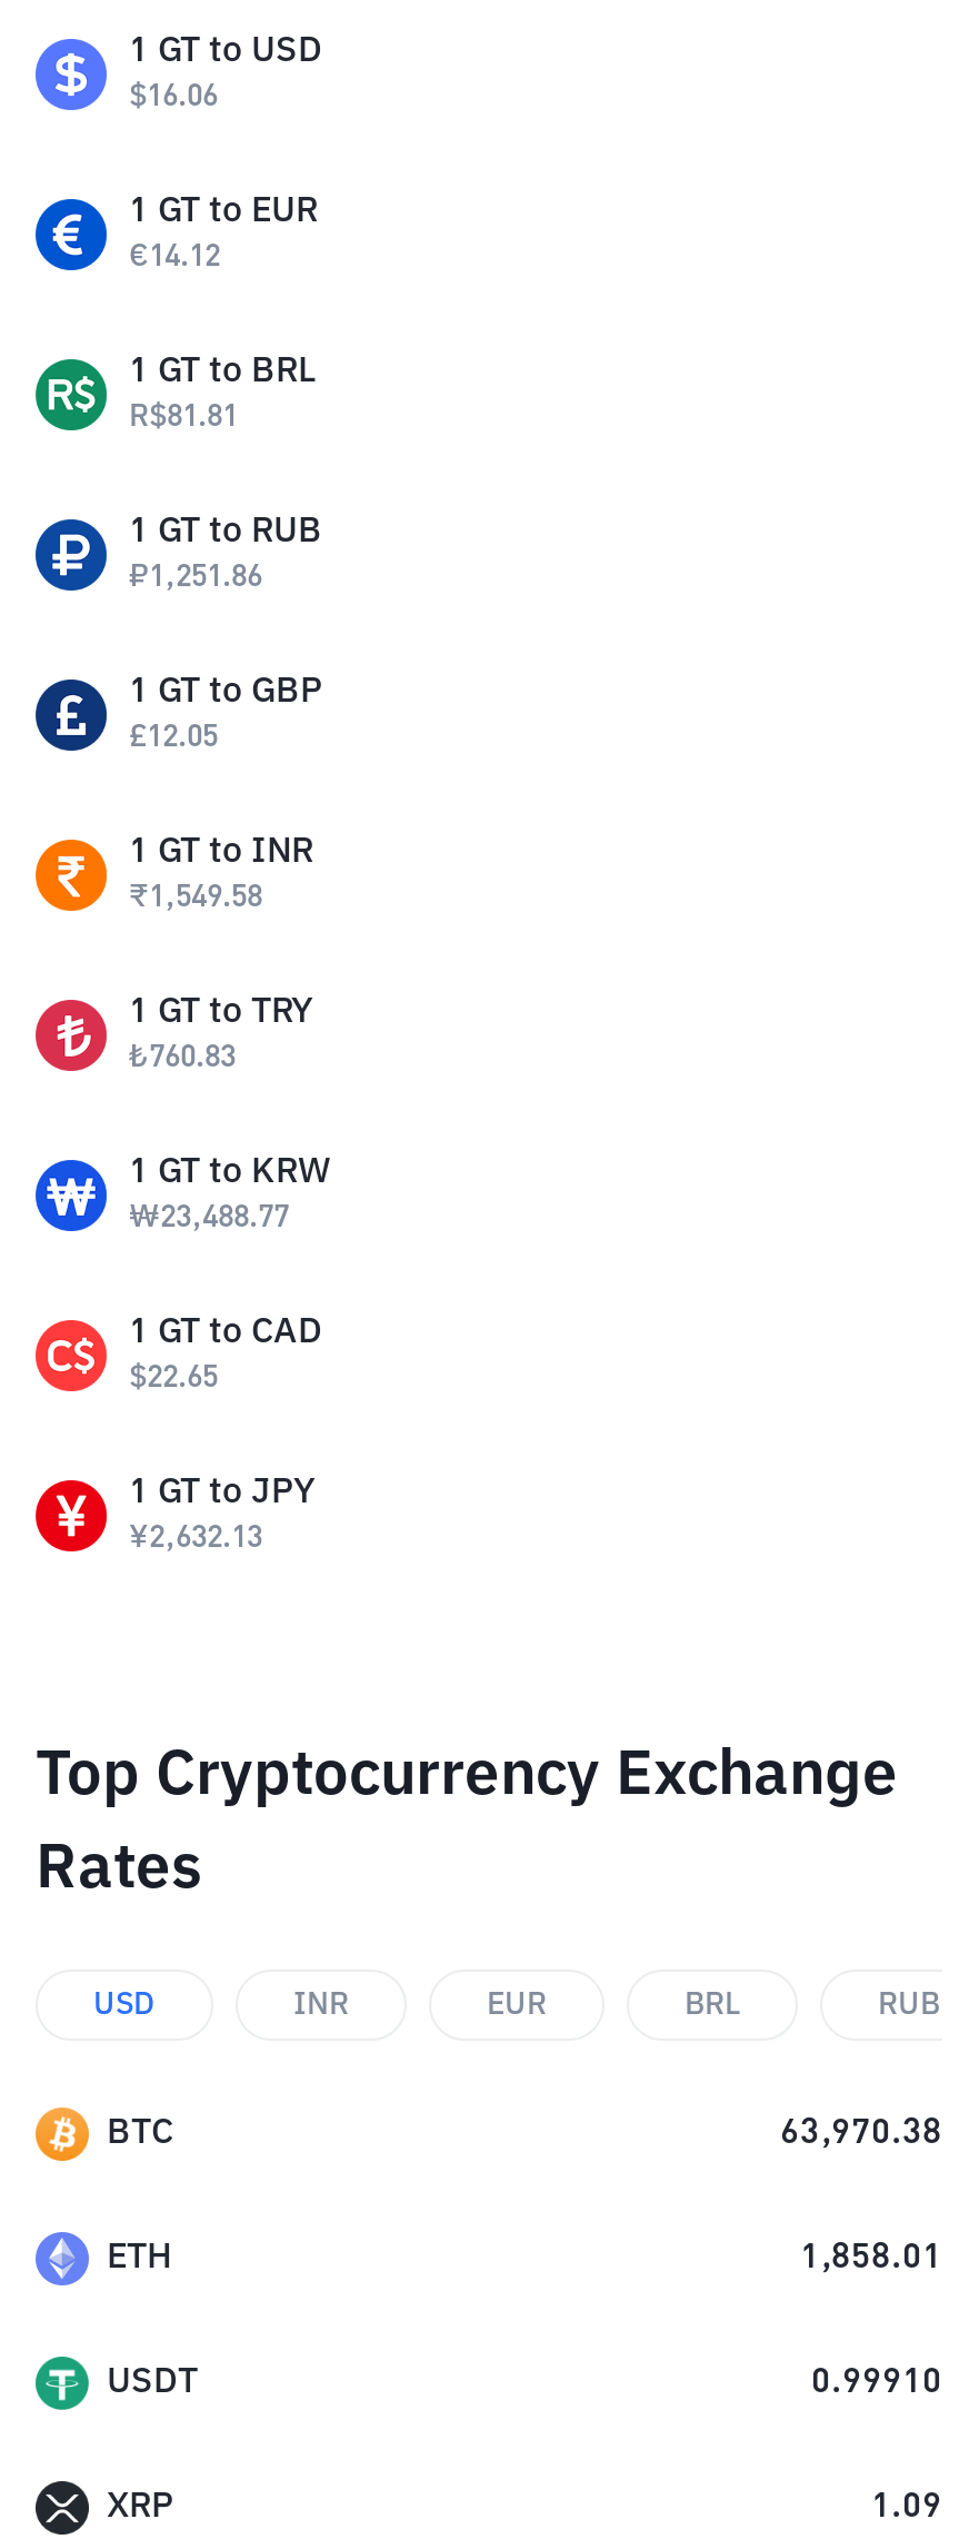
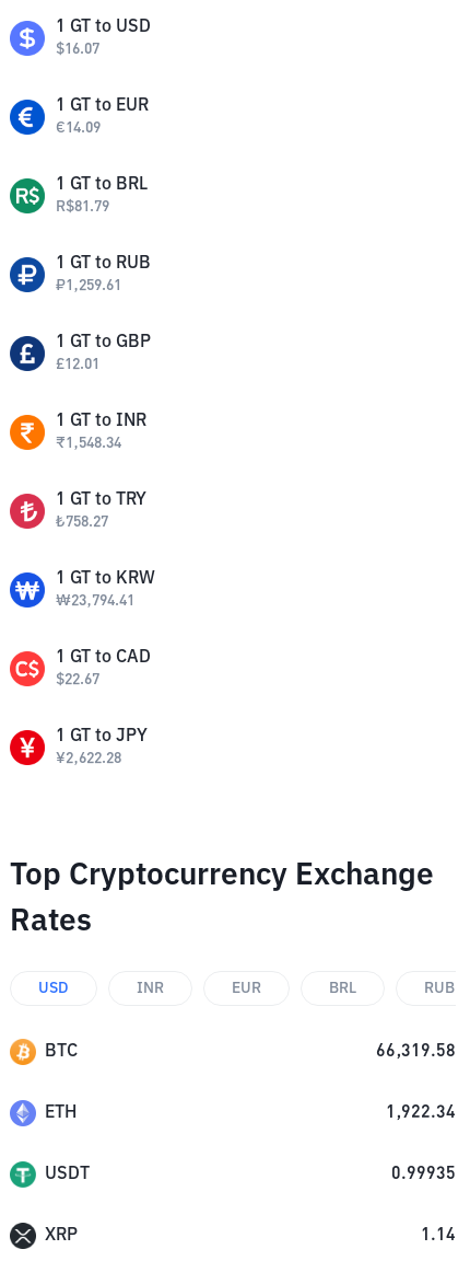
- $16.06
+ $16.07

- €14.12
+ €14.09

- R$81.81
+ R$81.79

- ₽1,251.86
+ ₽1,259.61

- £12.05
+ £12.01

- ₹1,549.58
+ ₹1,548.34

- ₺760.83
+ ₺758.27

- ₩23,488.77
+ ₩23,794.41

- $22.65
+ $22.67

- ¥2,632.13
+ ¥2,622.28

- 63,970.38
+ 66,319.58

- 1,858.01
+ 1,922.34

- 0.99910
+ 0.99935

- 1.09
+ 1.14
